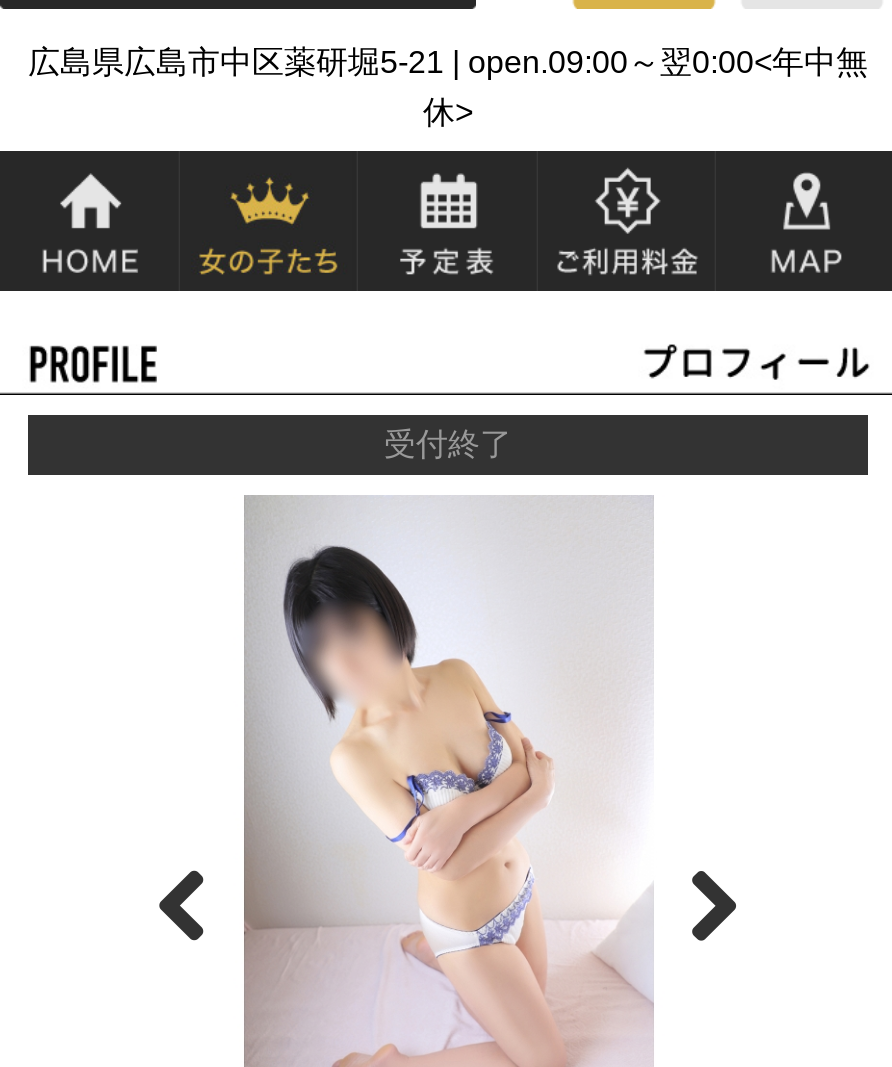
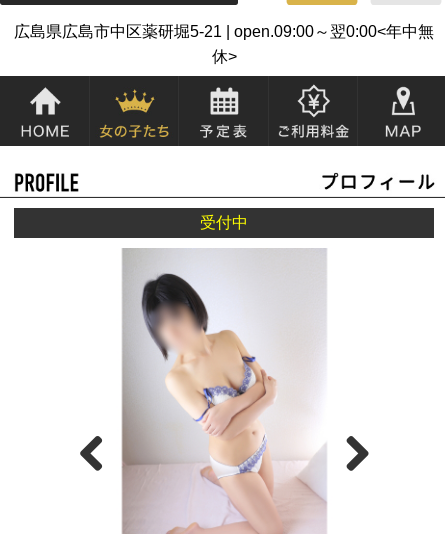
- 受付終了
+ 受付中
